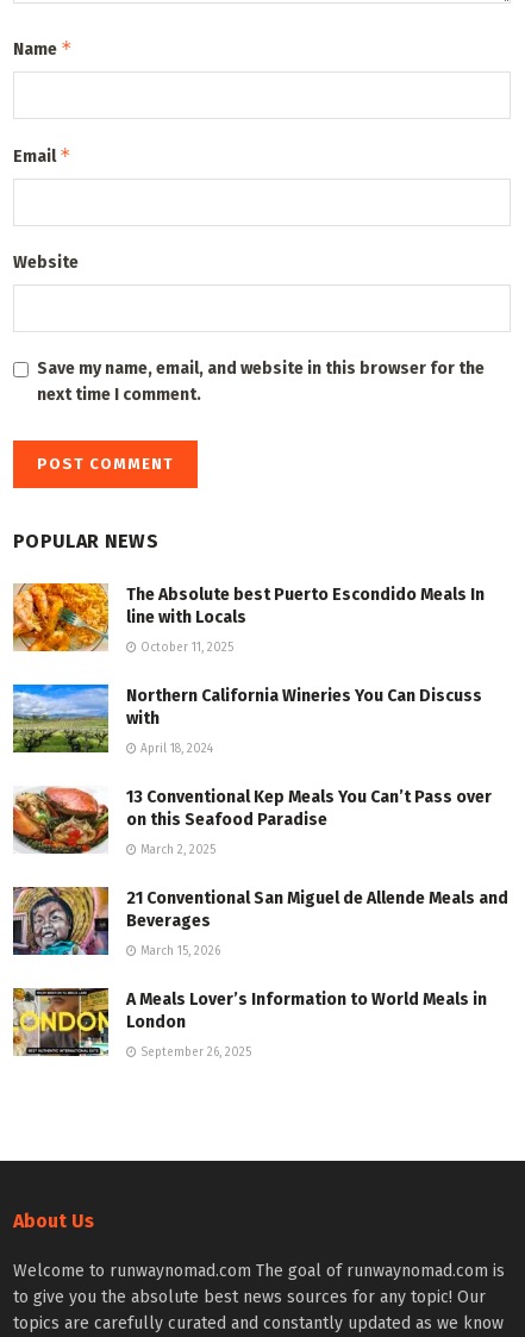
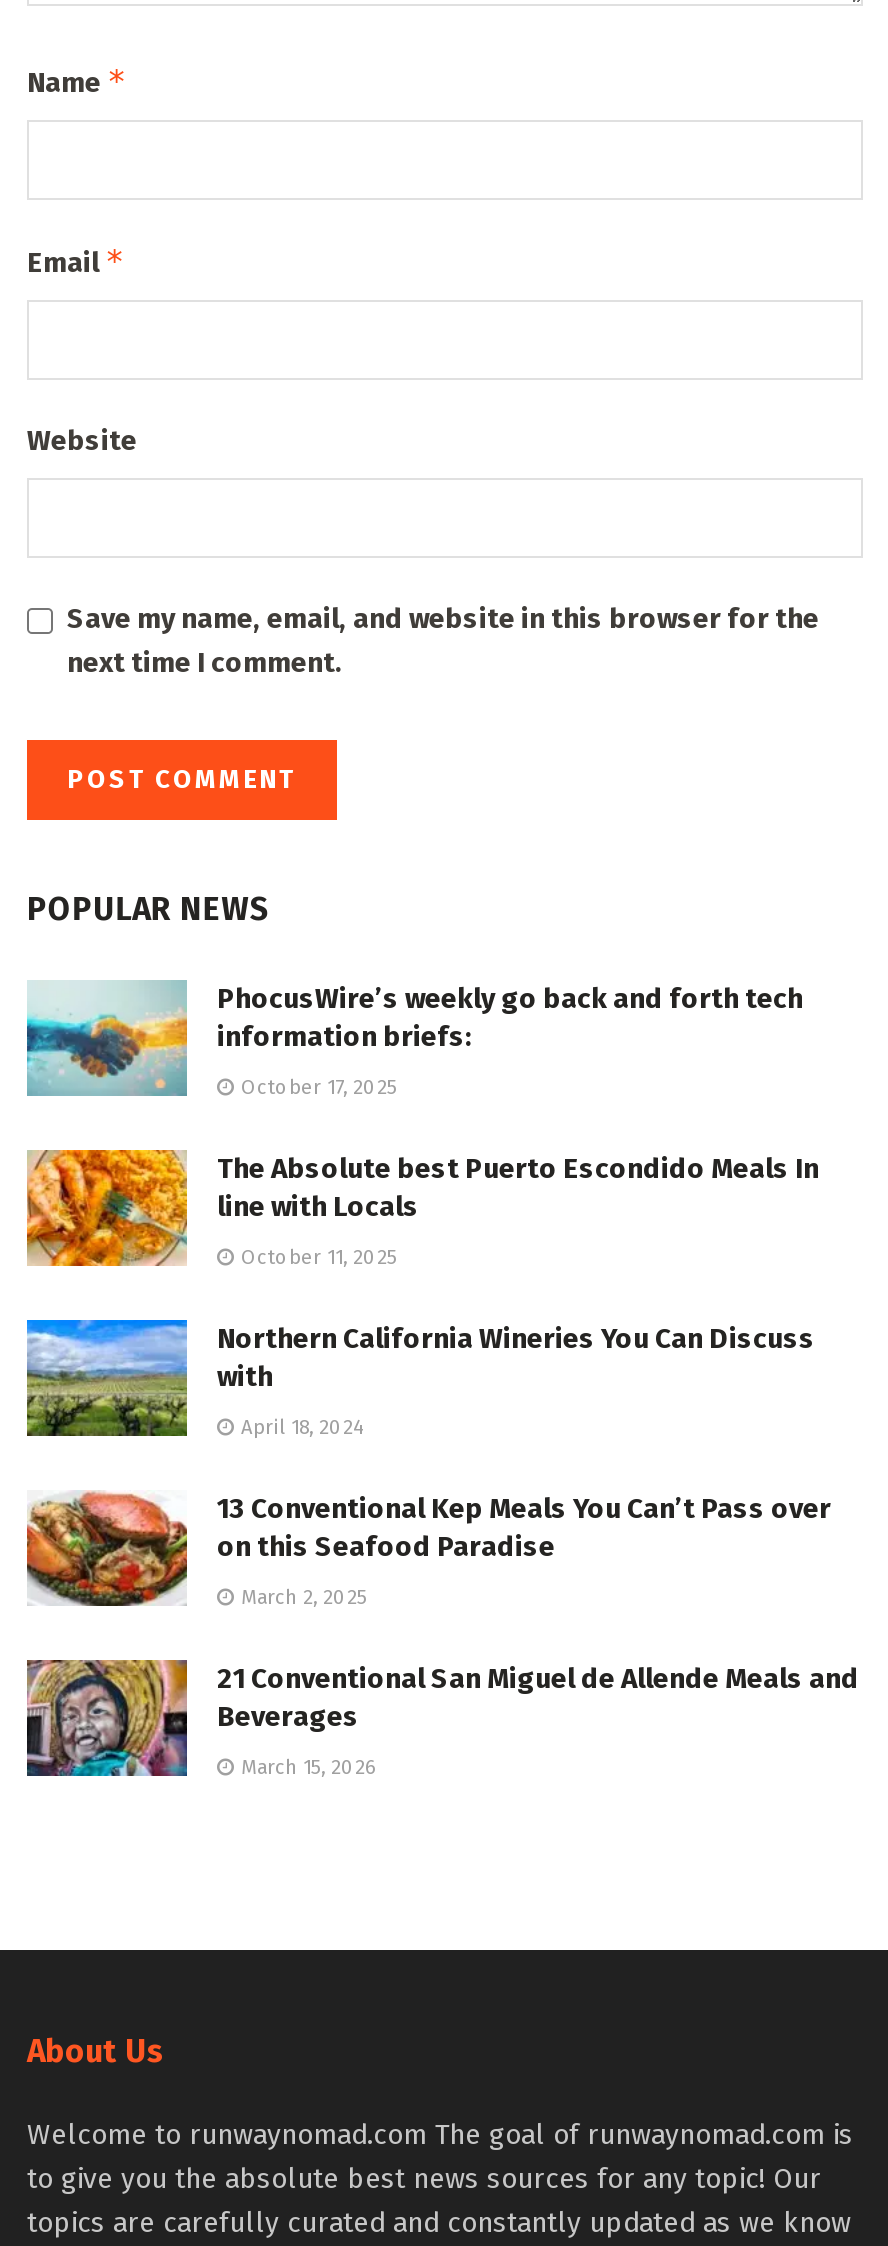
+ [image]
+ PhocusWire’s weekly go back and forth tech
+ information briefs:
+ October 17, 2025

moved down: [image] | The Absolute best Puerto Escondido Meals In | line with Locals | ... | Beverages | March 15, 2026

- [image]
- A Meals Lover’s Information to World Meals in
- London
- September 26, 2025
